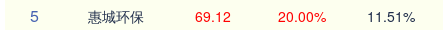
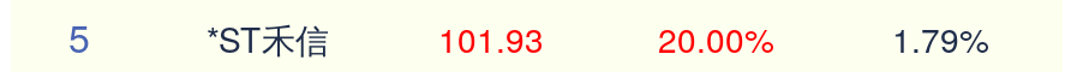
- 惠城环保
- 69.12
+ *ST禾信
+ 101.93

- 11.51%
+ 1.79%
